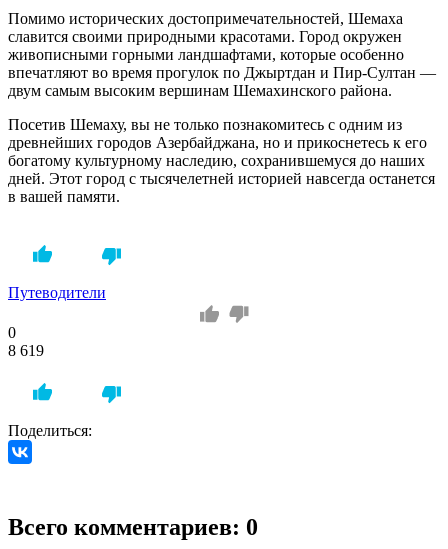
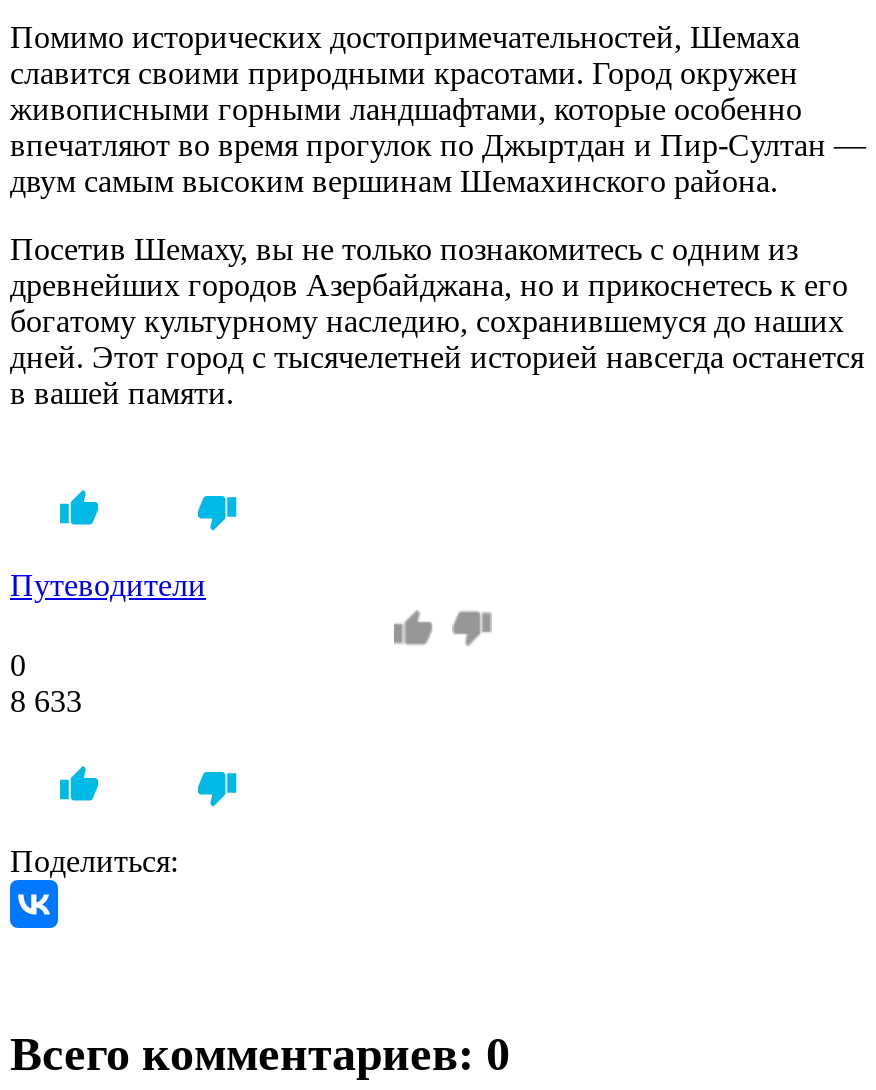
- 8 619
+ 8 633
